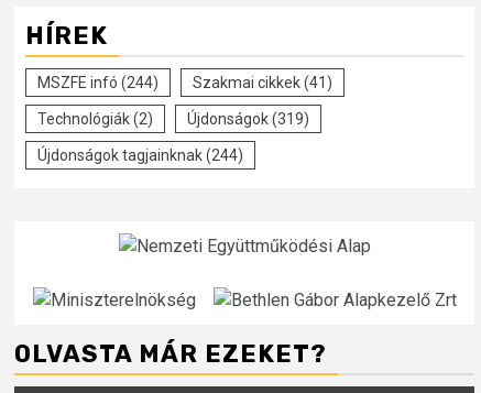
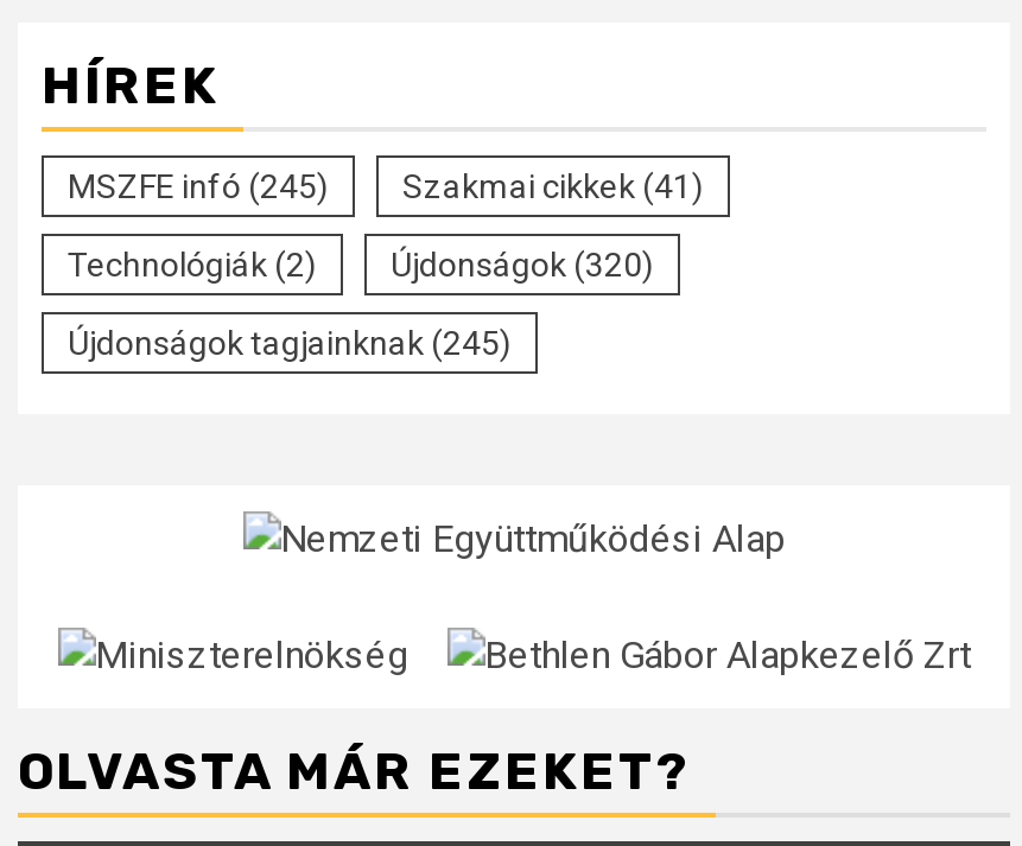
- MSZFE infó (244) Szakmai cikkek (41)
+ MSZFE infó (245) Szakmai cikkek (41)

- Technológiák (2) Újdonságok (319)
+ Technológiák (2) Újdonságok (320)

- Újdonságok tagjainknak (244)
+ Újdonságok tagjainknak (245)
